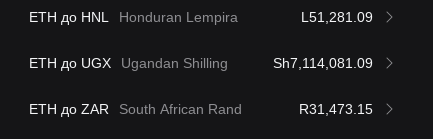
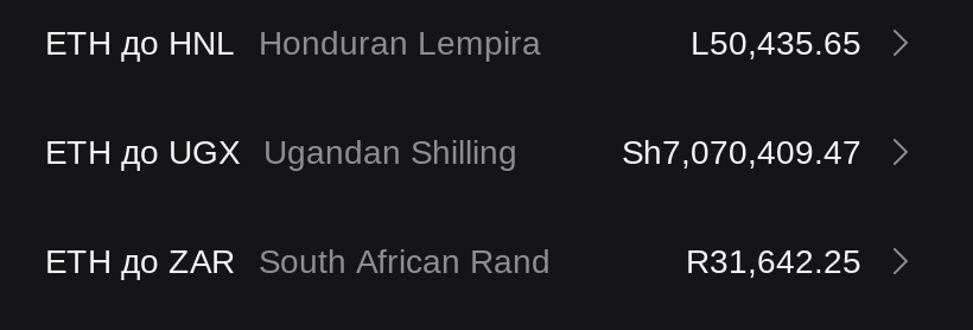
- L51,281.09
+ L50,435.65

- Sh7,114,081.09
+ Sh7,070,409.47

- R31,473.15
+ R31,642.25
